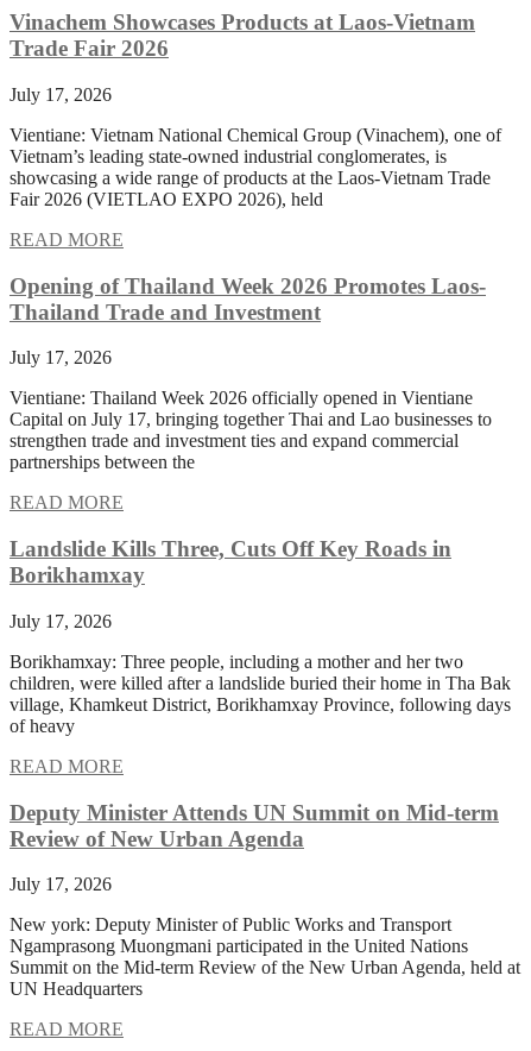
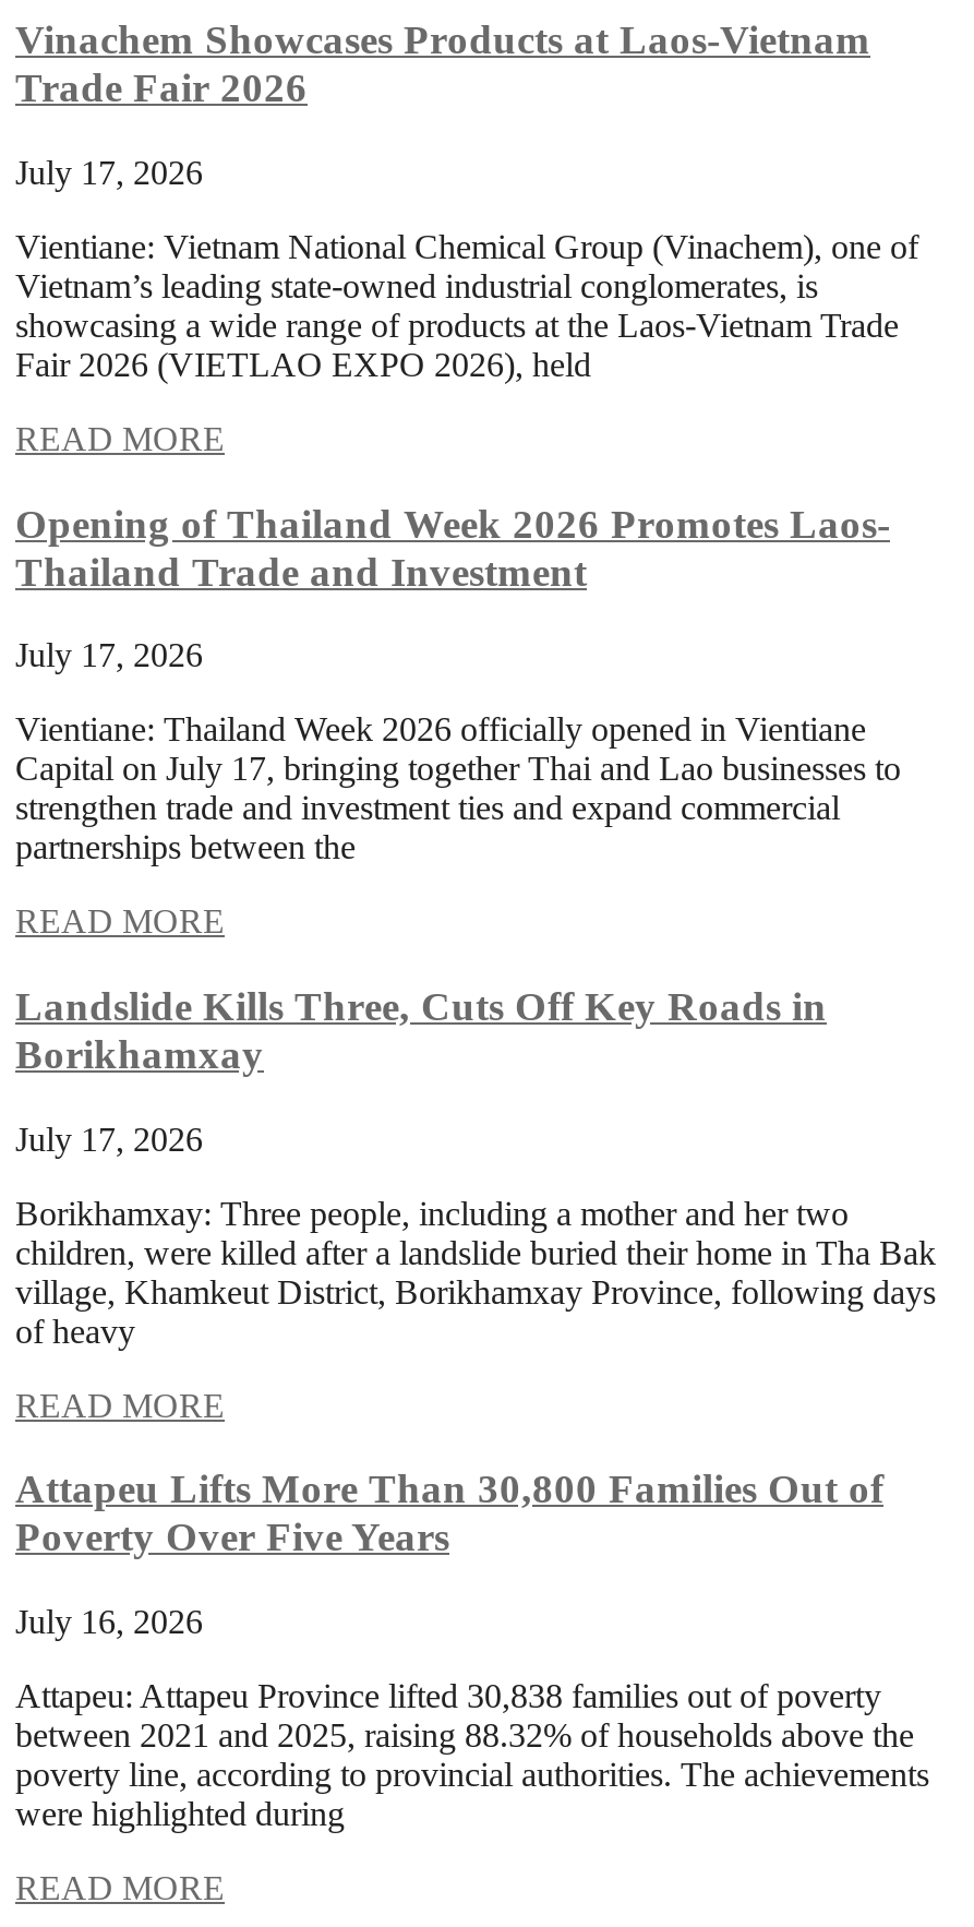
- Deputy Minister Attends UN Summit on Mid-term
- Review of New Urban Agenda
+ Attapeu Lifts More Than 30,800 Families Out of
+ Poverty Over Five Years

- July 17, 2026
+ July 16, 2026

- New york: Deputy Minister of Public Works and Transport
- Ngamprasong Muongmani participated in the United Nations
- Summit on the Mid-term Review of the New Urban Agenda, held at
- UN Headquarters
+ Attapeu: Attapeu Province lifted 30,838 families out of poverty
+ between 2021 and 2025, raising 88.32% of households above the
+ poverty line, according to provincial authorities. The achievements
+ were highlighted during
